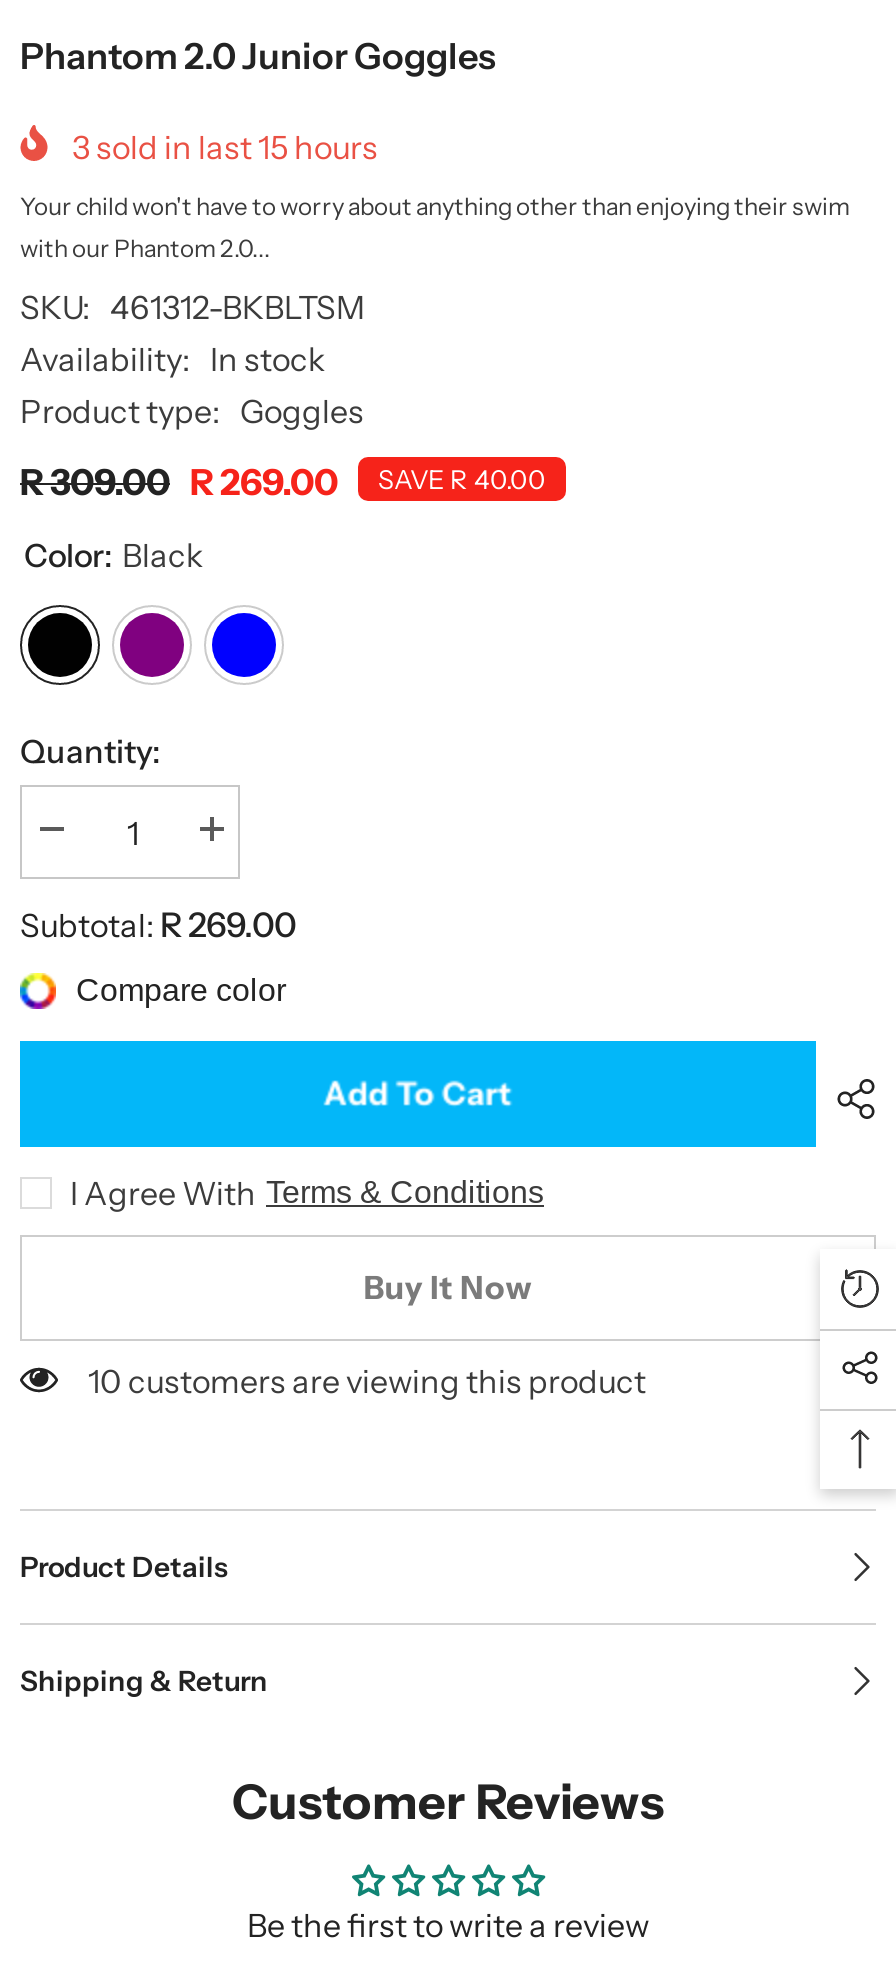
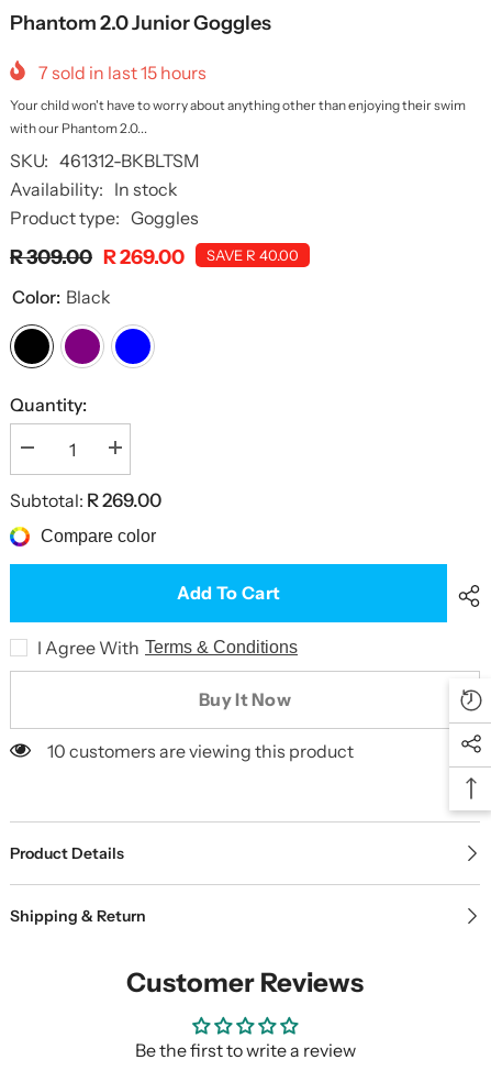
- 3 sold in last 15 hours
+ 7 sold in last 15 hours
